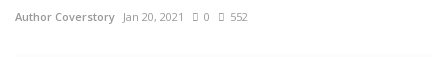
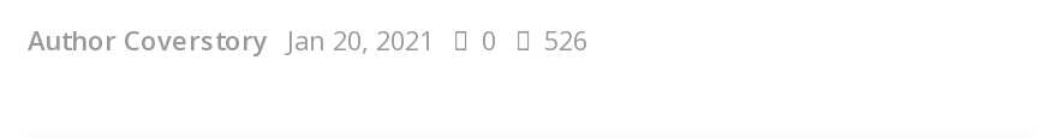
- Author Coverstory Jan 20, 2021 0 552
+ Author Coverstory Jan 20, 2021 0 526
